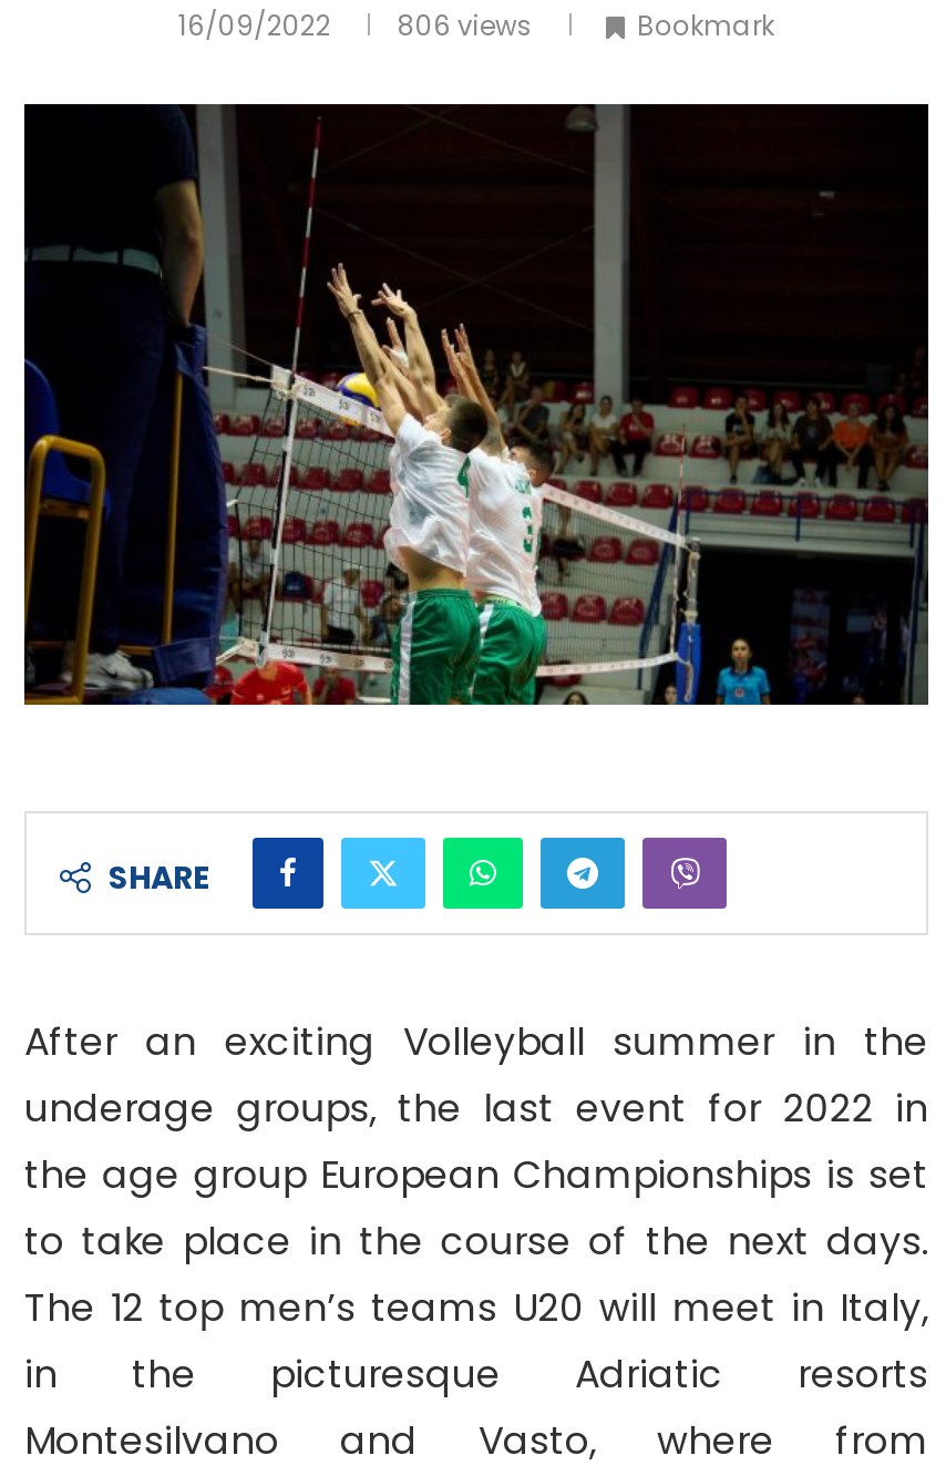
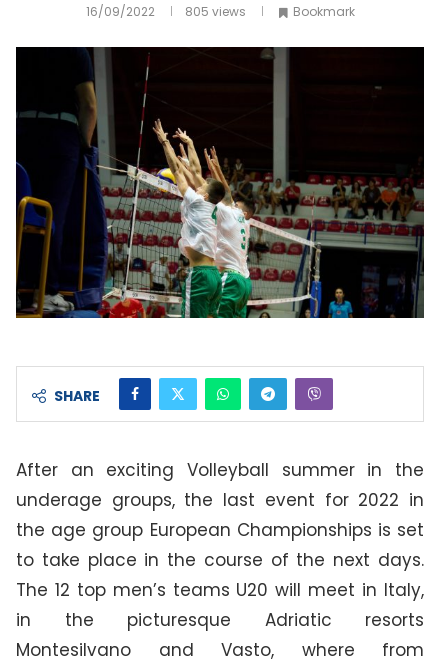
- 16/09/2022 806 views
+ 16/09/2022 805 views
